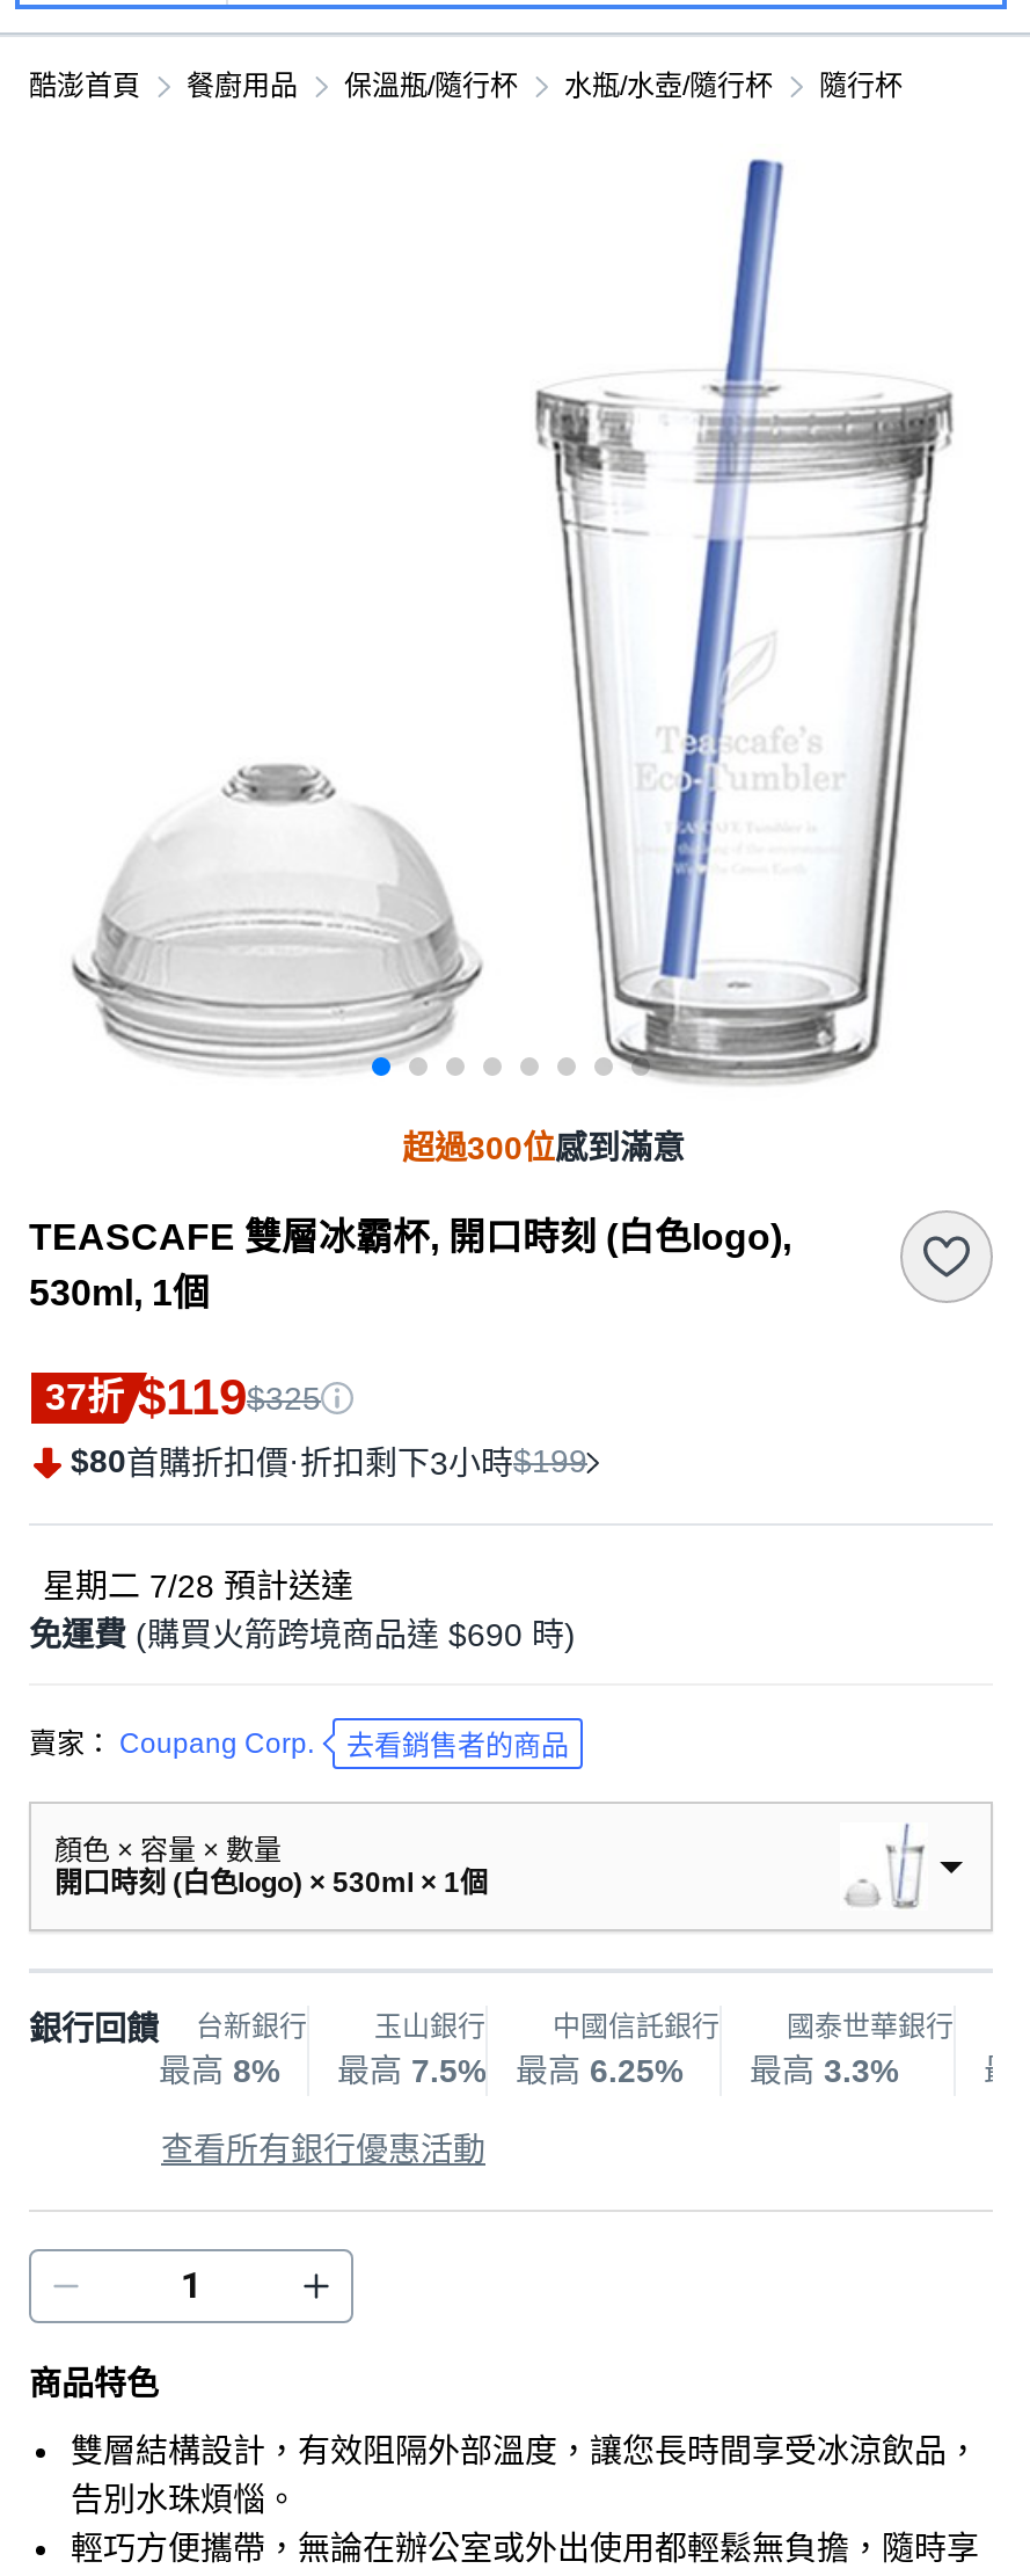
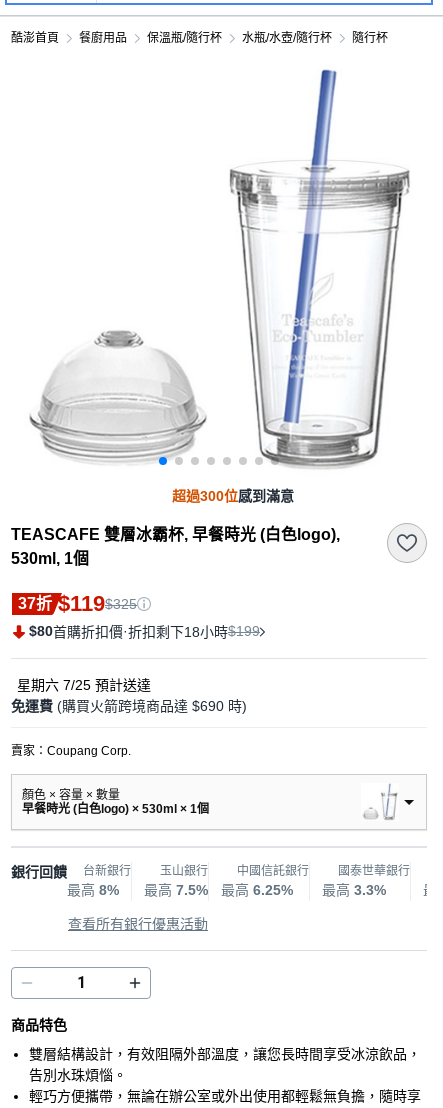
- TEASCAFE 雙層冰霸杯, 開口時刻 (白色logo),
+ TEASCAFE 雙層冰霸杯, 早餐時光 (白色logo),

- $80首購折扣價·折扣剩下3小時$199
+ $80首購折扣價·折扣剩下18小時$199

- 星期二 7/28預計送達
+ 星期六 7/25預計送達

- 賣家： Coupang Corp.
- 去看銷售者的商品
+ 賣家：Coupang Corp.

- 開口時刻 (白色logo) × 530ml × 1個
+ 早餐時光 (白色logo) × 530ml × 1個
